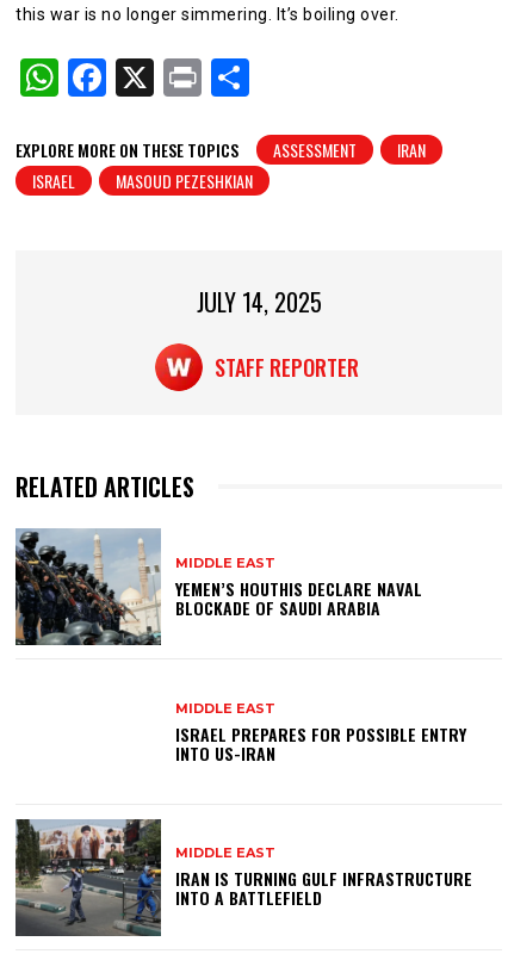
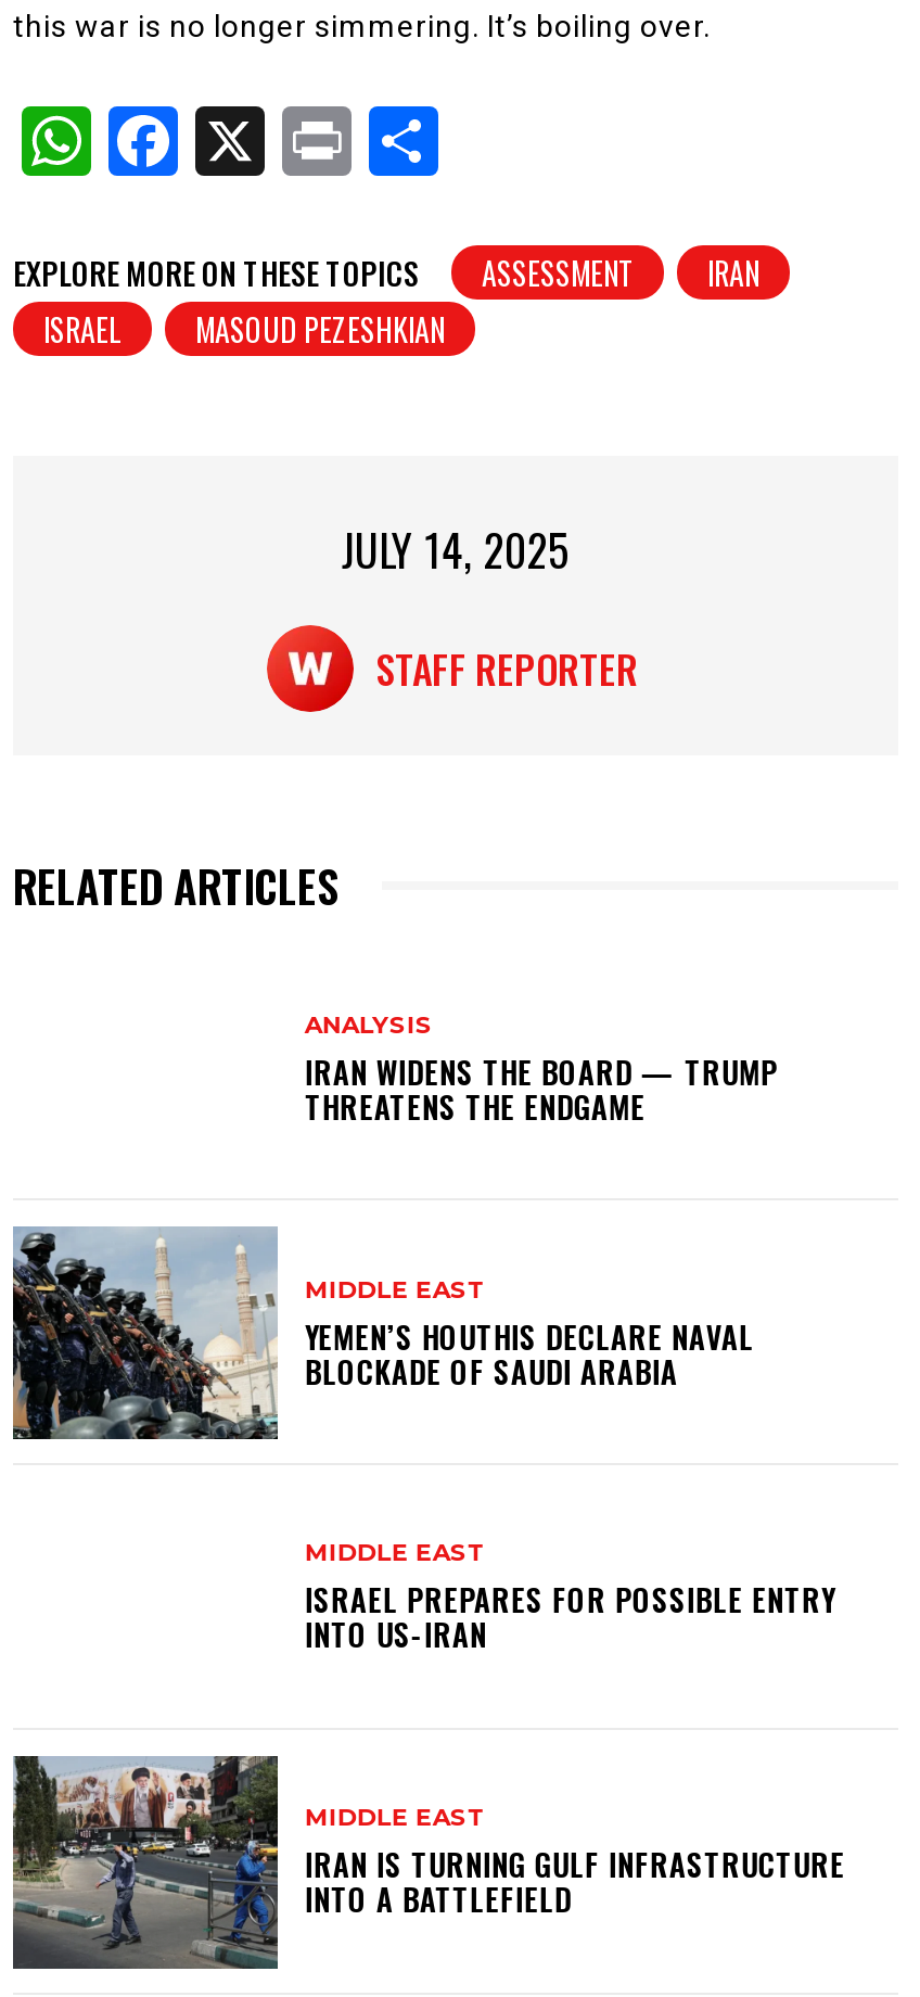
+ ANALYSIS
+ IRAN WIDENS THE BOARD — TRUMP
+ THREATENS THE ENDGAME
